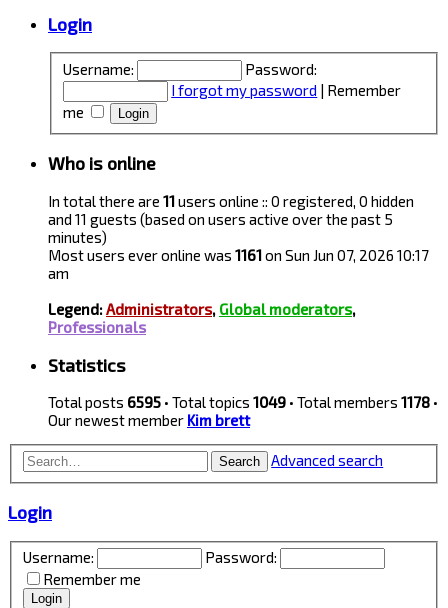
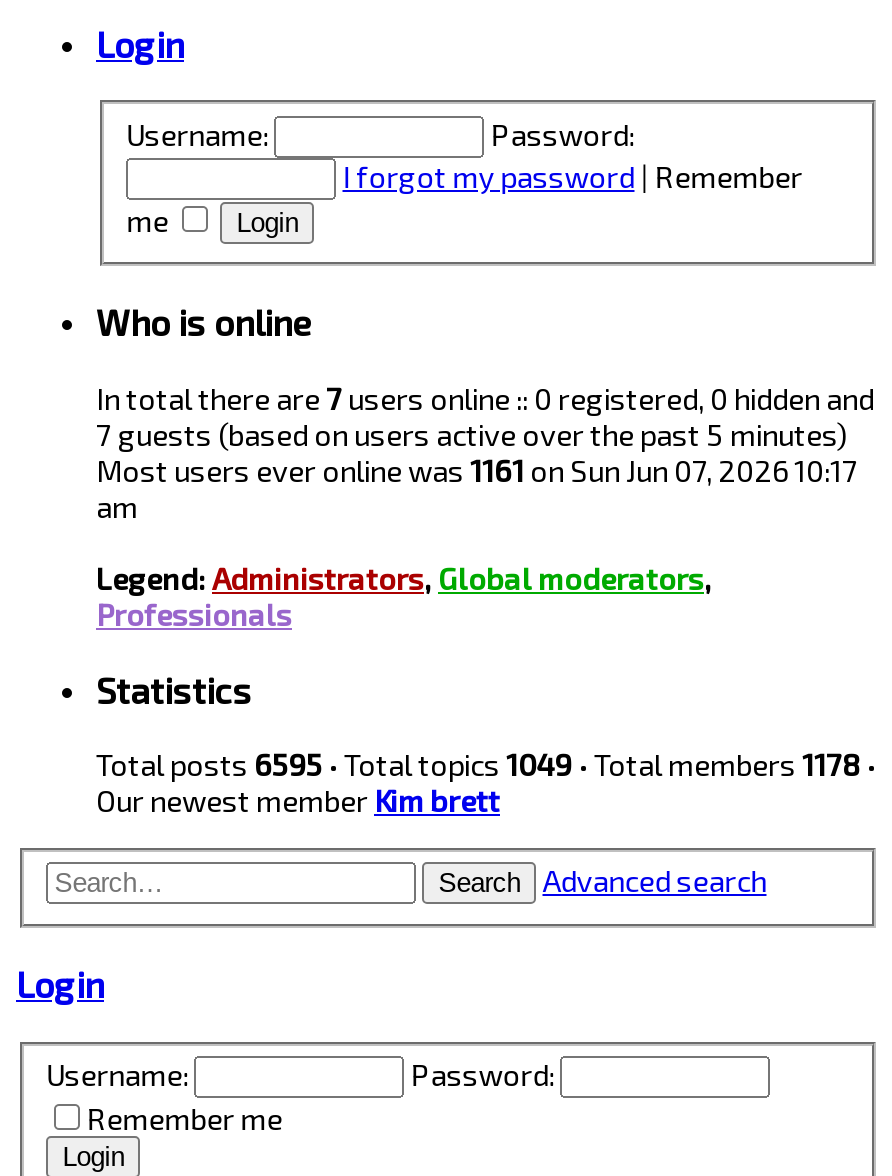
- In total there are 11 users online :: 0 registered, 0 hidden
- and 11 guests (based on users active over the past 5
- minutes)
+ In total there are 7 users online :: 0 registered, 0 hidden and
+ 7 guests (based on users active over the past 5 minutes)
